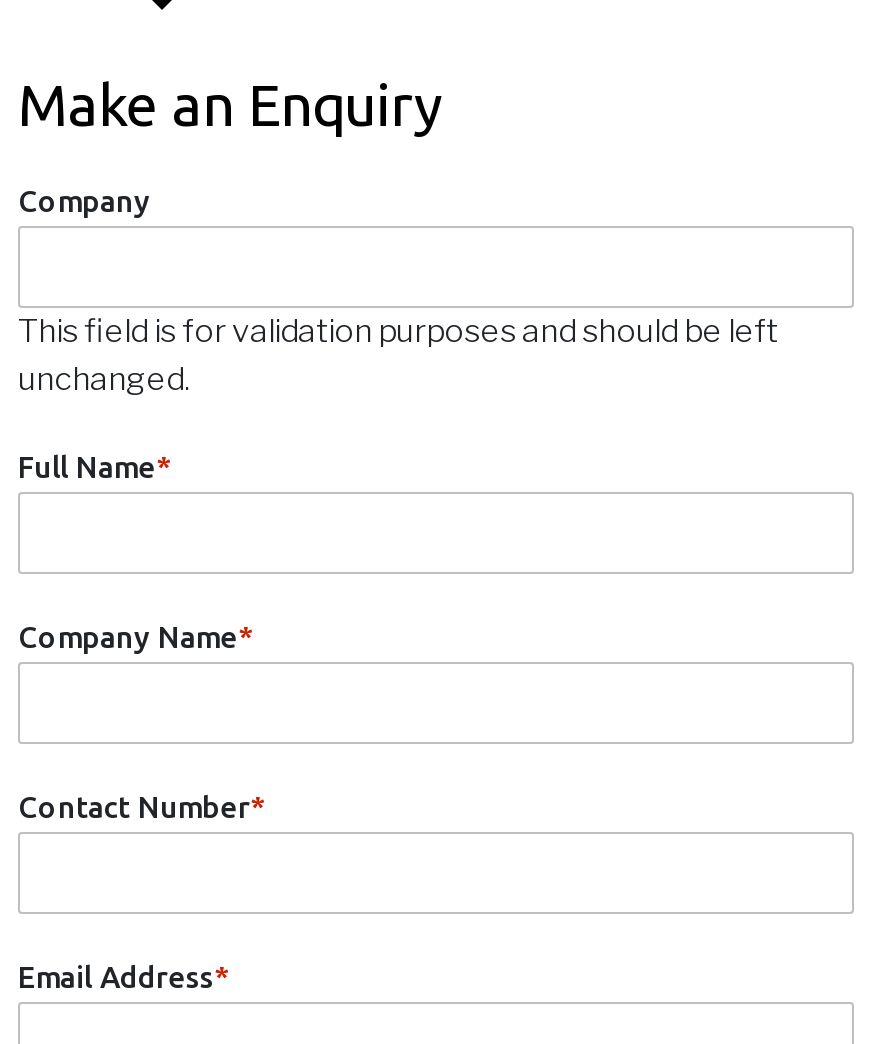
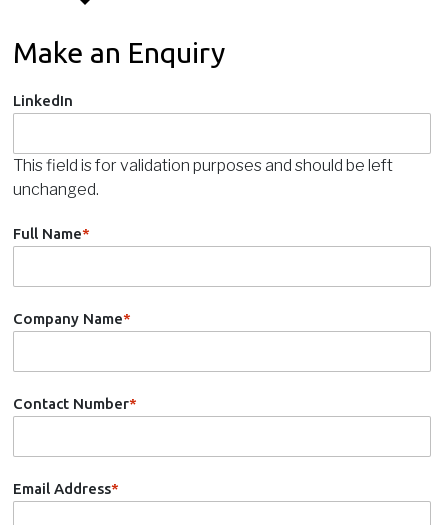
- Company
+ LinkedIn
